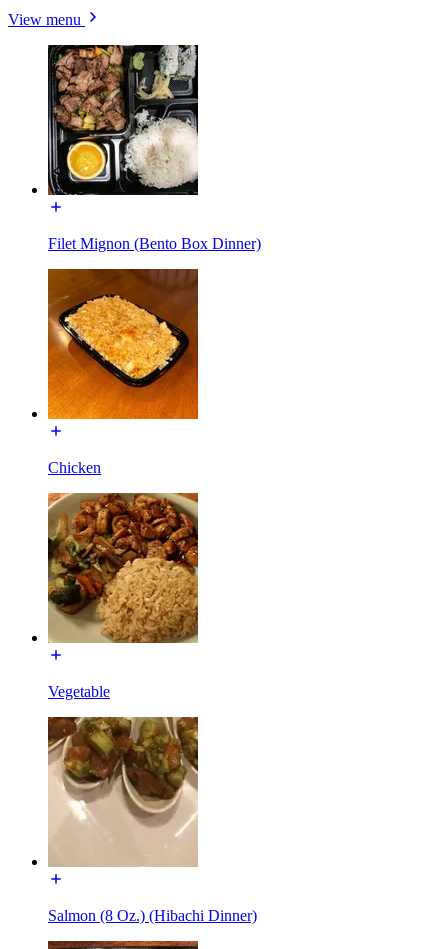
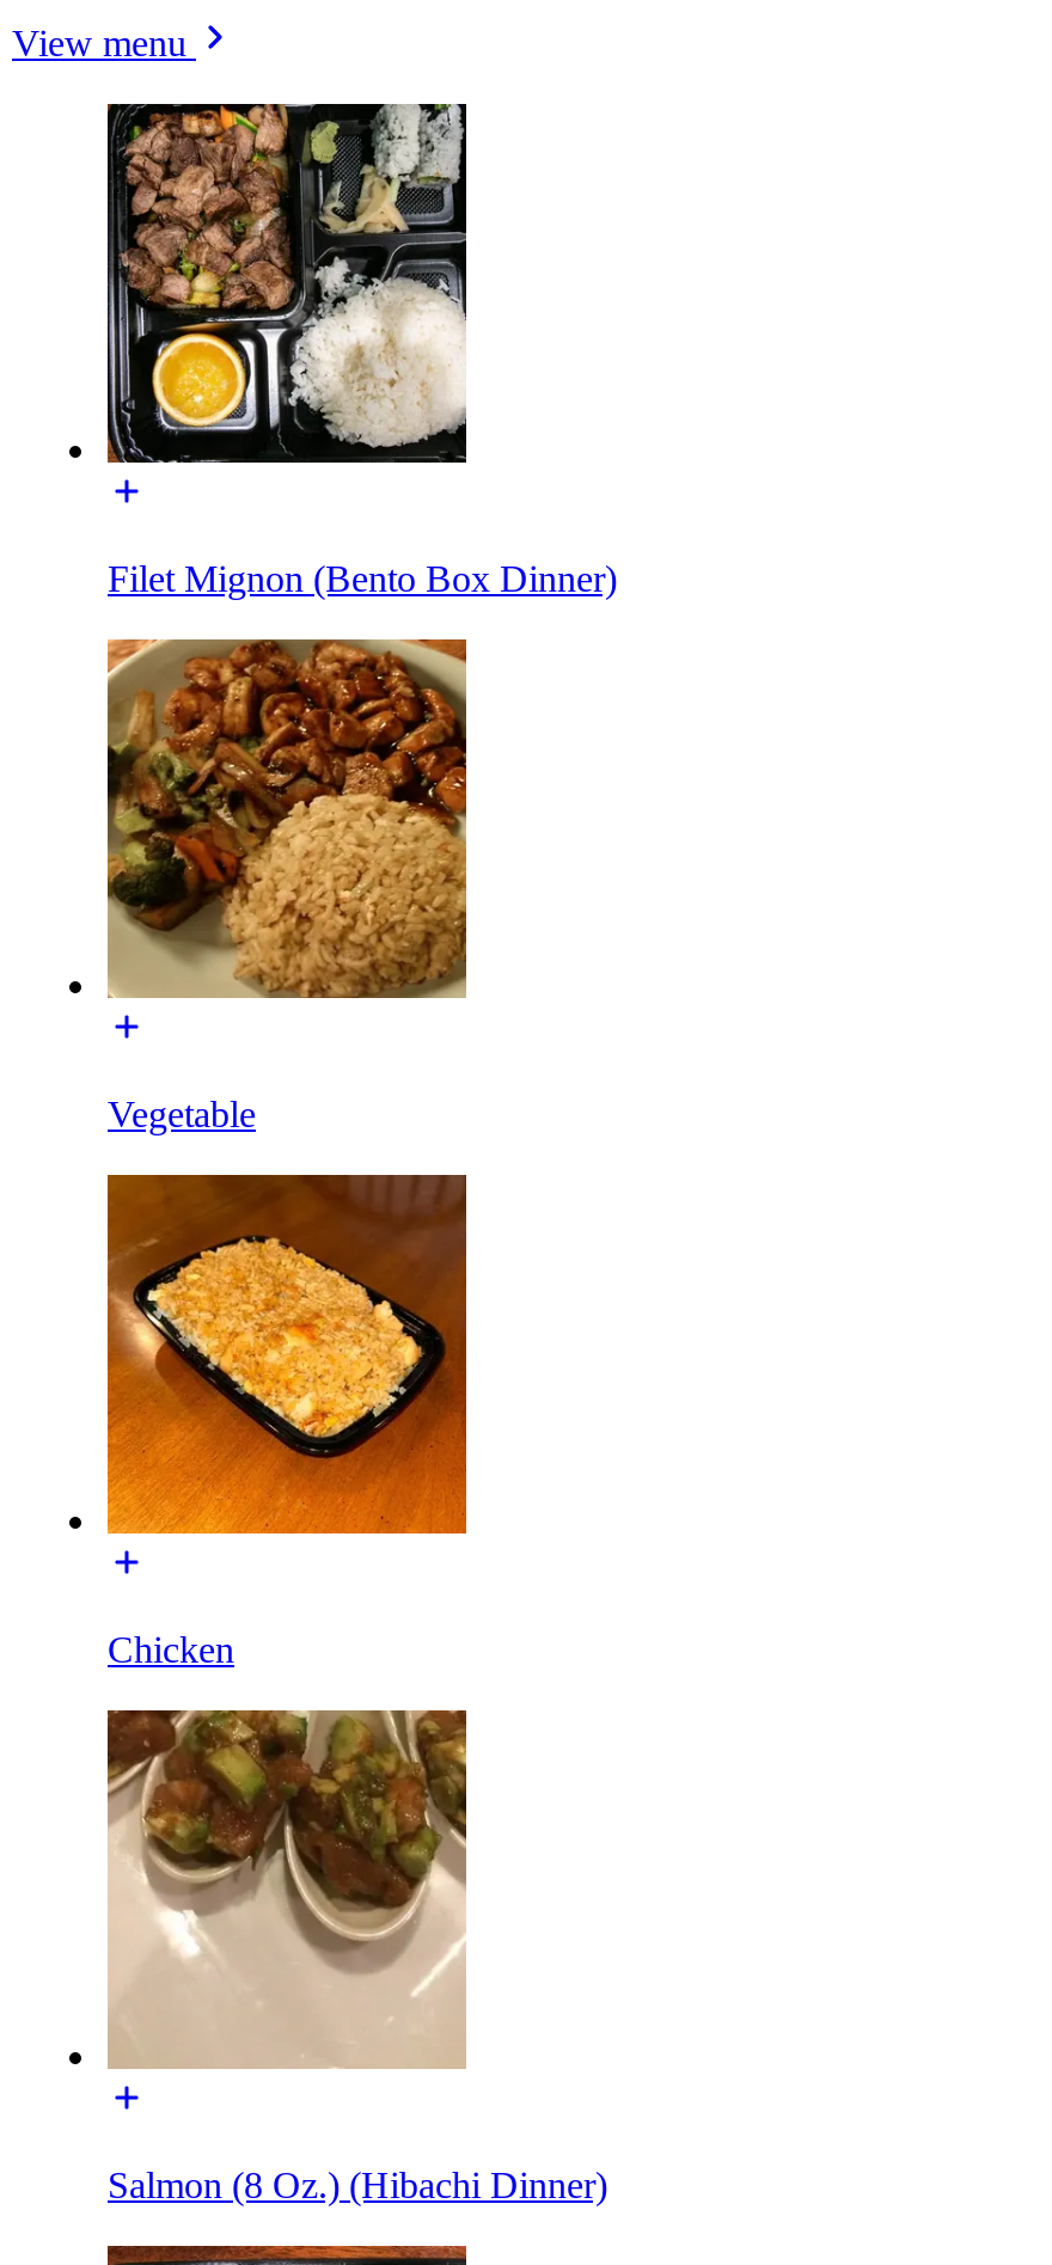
moved down: [image] | Chicken

moved up: [image] | Vegetable
